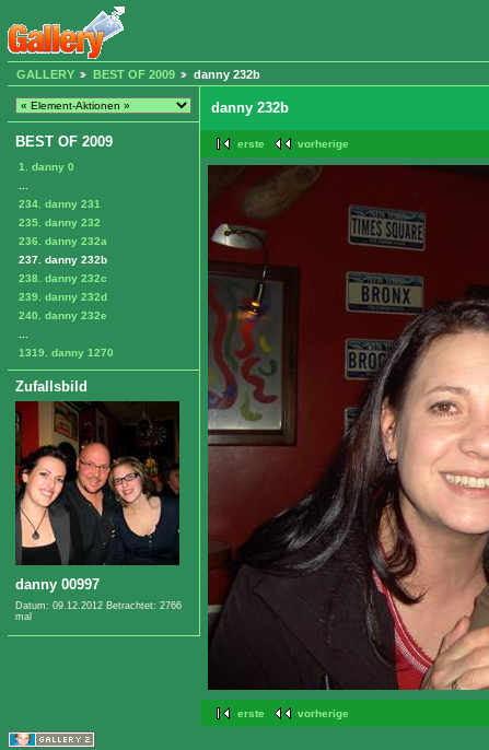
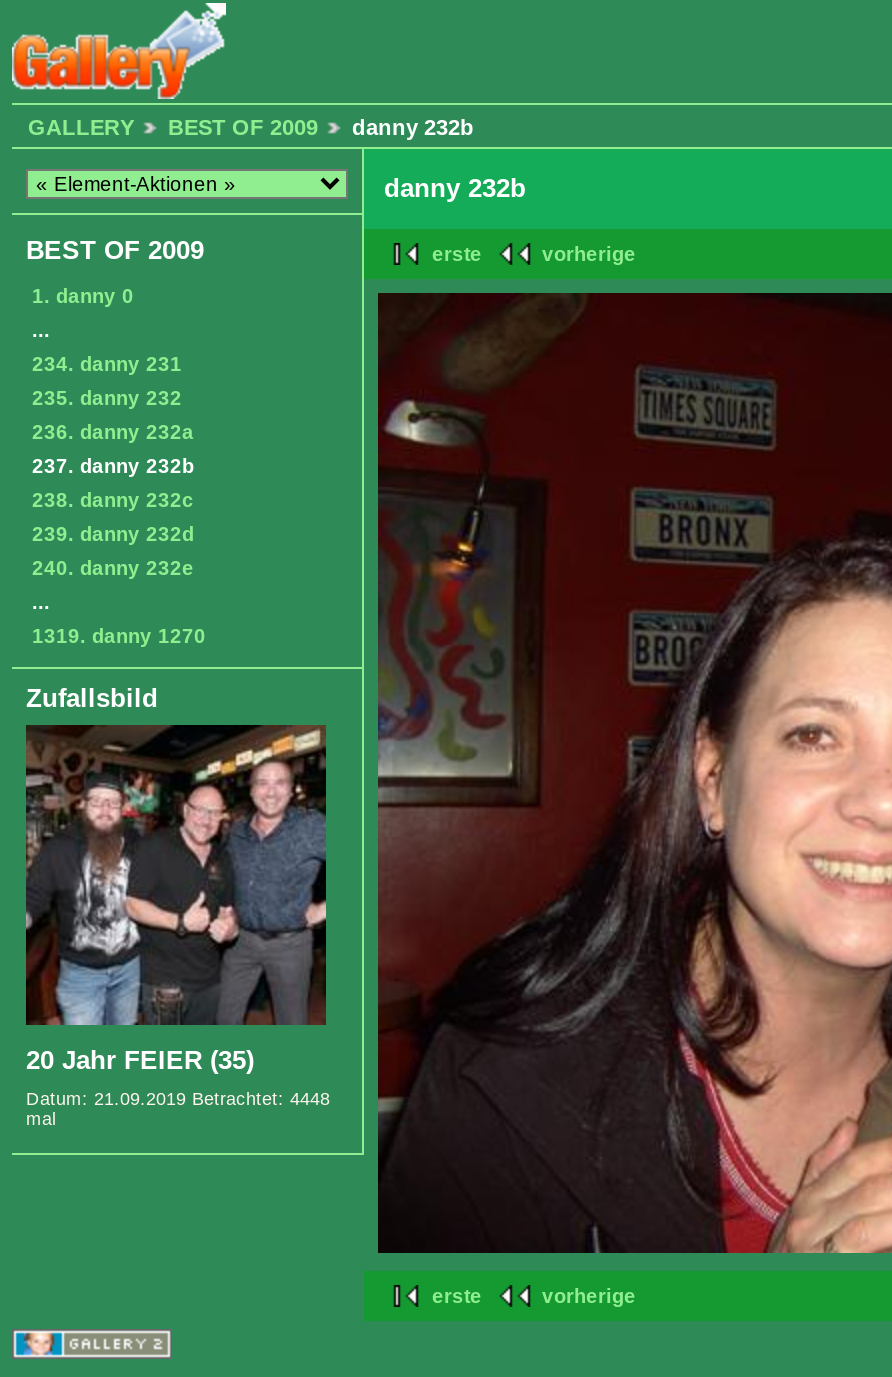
- [image]
- danny 00997
+ [image]
+ 20 Jahr FEIER (35)

- Datum: 09.12.2012 Betrachtet: 2766
+ Datum: 21.09.2019 Betrachtet: 4448
